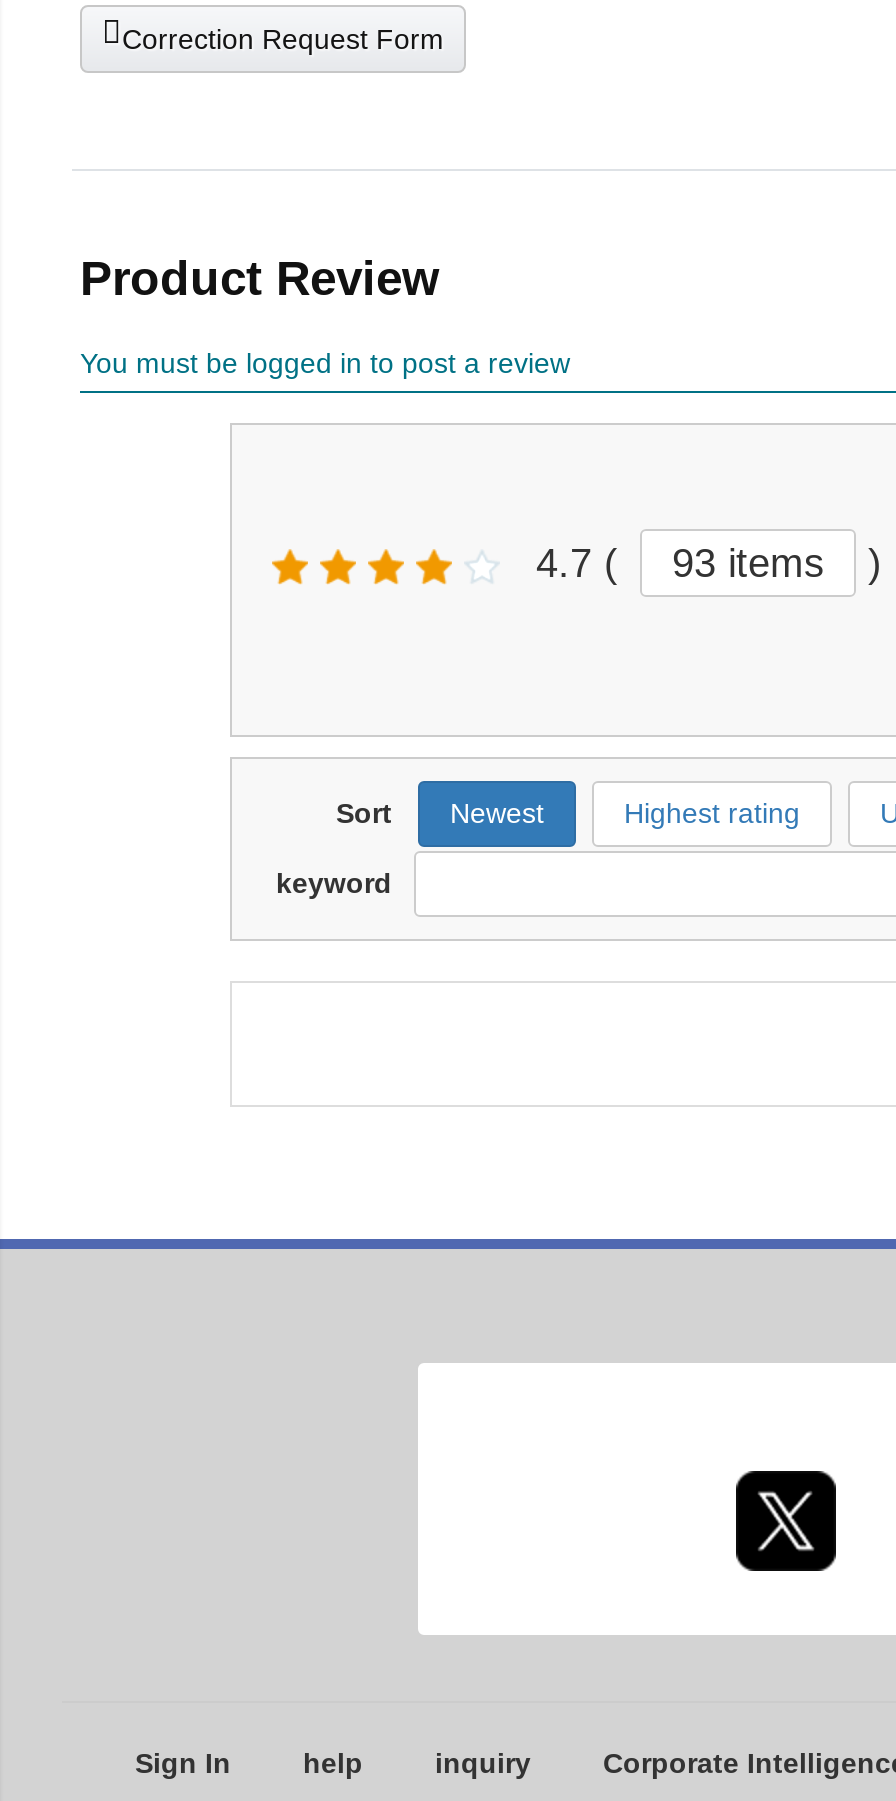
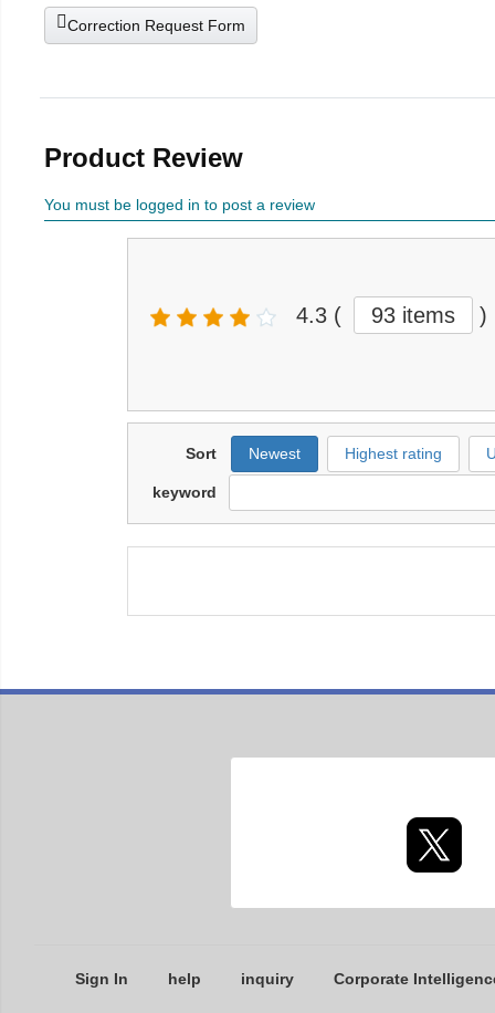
- 4.7 (
+ 4.3 (
